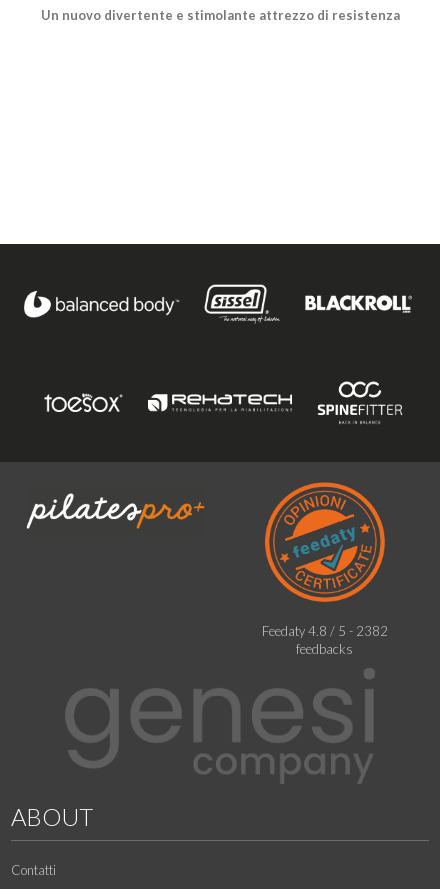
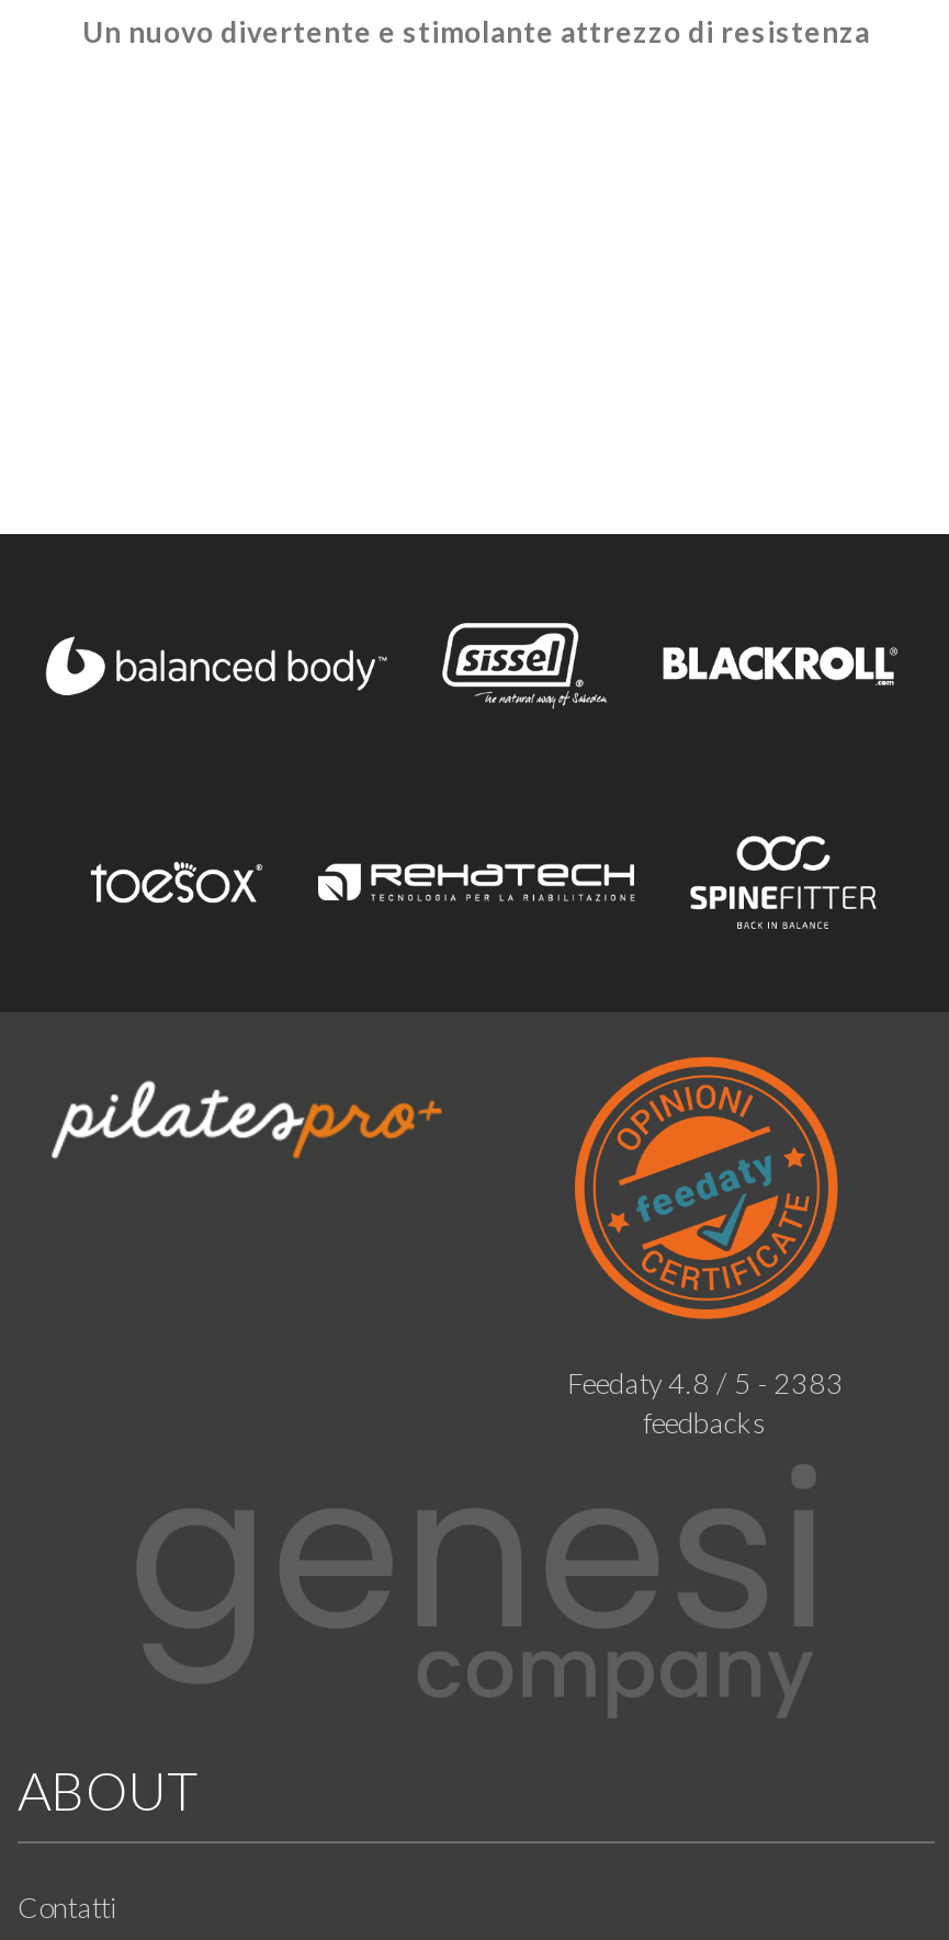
- Feedaty 4.8 / 5 - 2382
+ Feedaty 4.8 / 5 - 2383
